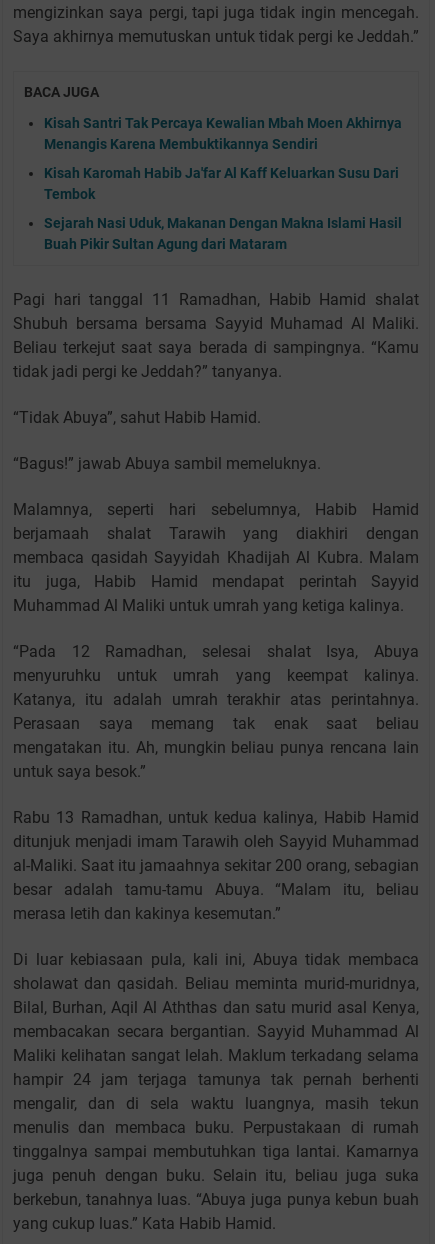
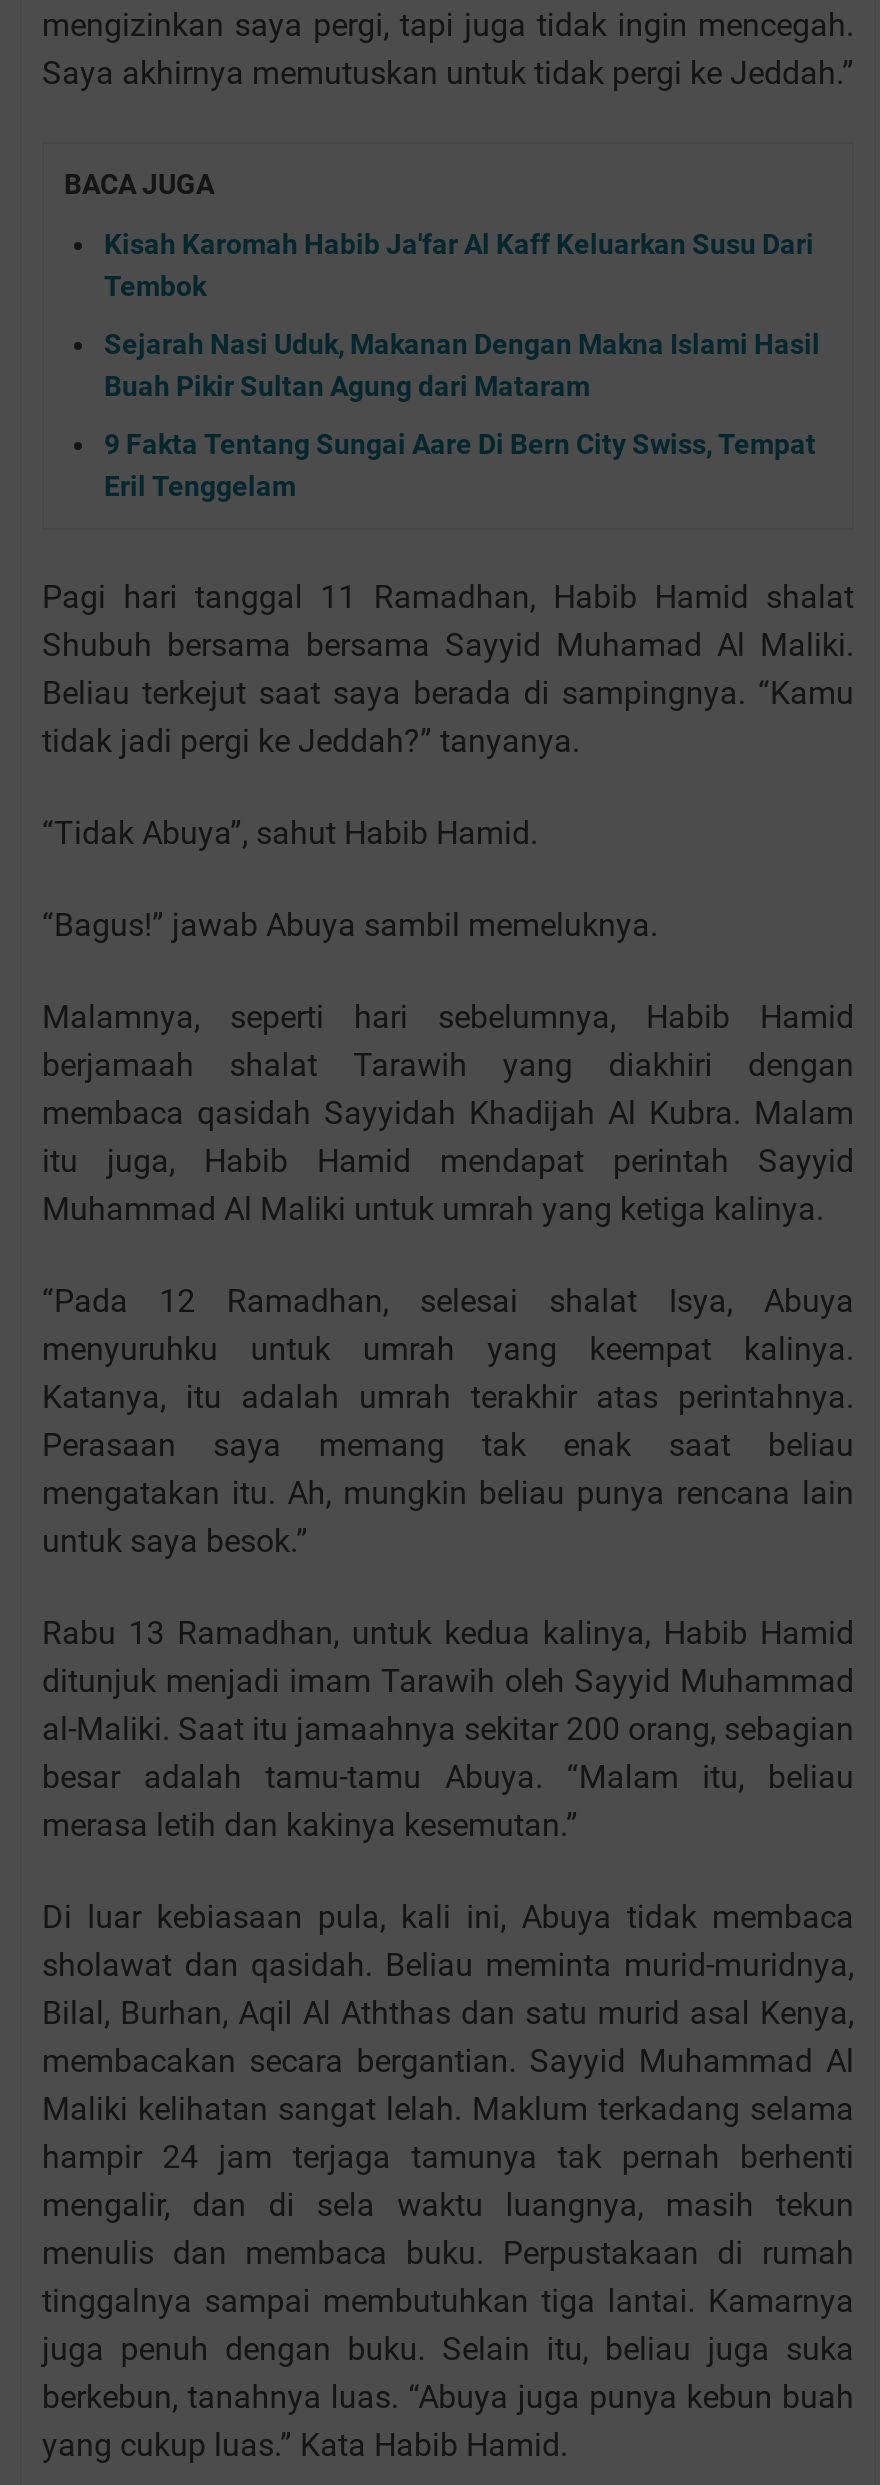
- Kisah Santri Tak Percaya Kewalian Mbah Moen Akhirnya
- Menangis Karena Membuktikannya Sendiri

moved up: Kisah Karomah Habib Ja'far Al Kaff Keluarkan Susu Dari | Tembok | Sejarah Nasi Uduk, Makanan Dengan Makna Islami Hasil | Buah Pikir Sultan Agung dari Mataram

+ 9 Fakta Tentang Sungai Aare Di Bern City Swiss, Tempat
+ Eril Tenggelam
